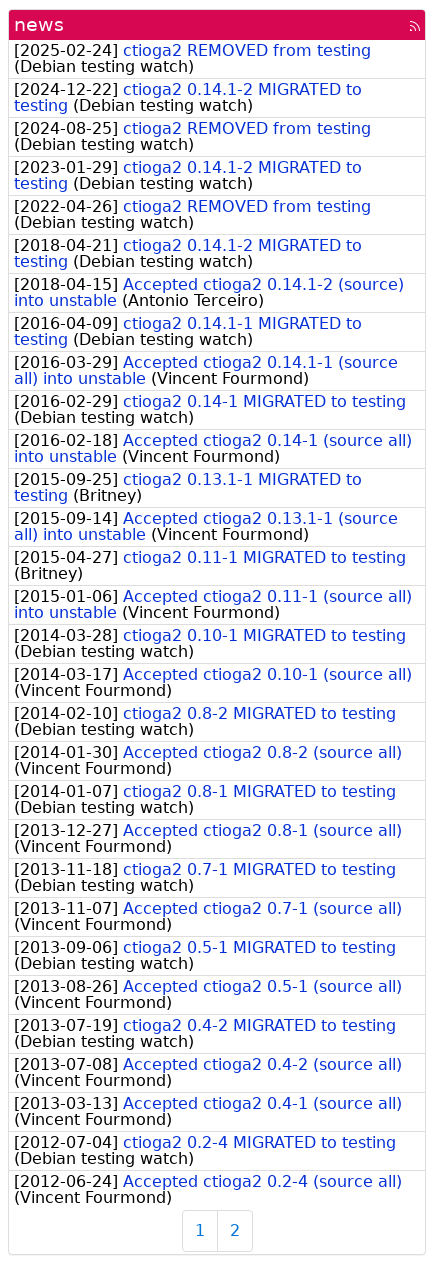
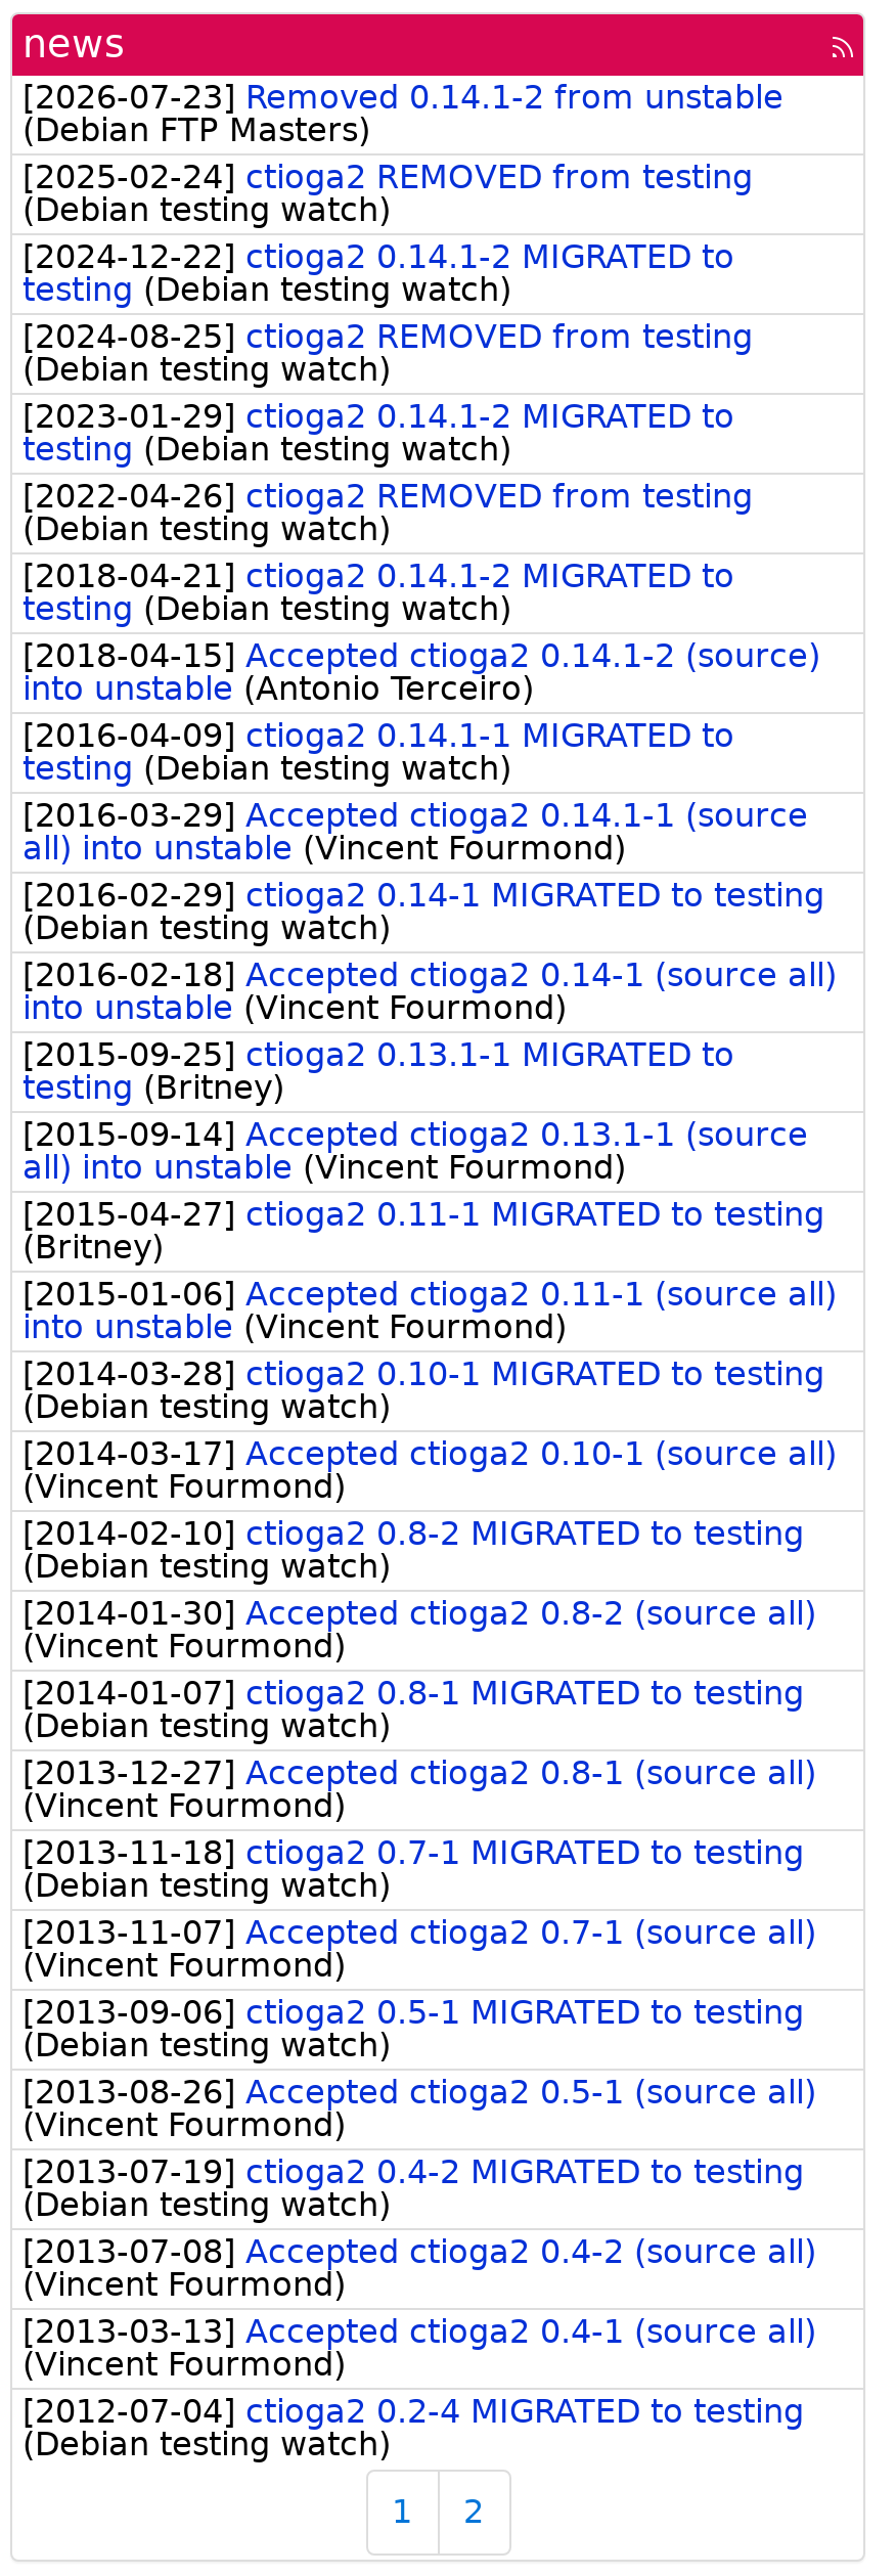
moved down: [2025-02-24] ctioga2 REMOVED from testing | (Debian testing watch) | [2024-12-22] ctioga2 0.14.1-2 MIGRATED to | ... | [2012-07-04] ctioga2 0.2-4 MIGRATED to testing | (Debian testing watch)

+ [2026-07-23] Removed 0.14.1-2 from unstable
+ (Debian FTP Masters)

- [2012-06-24] Accepted ctioga2 0.2-4 (source all)
- (Vincent Fourmond)
